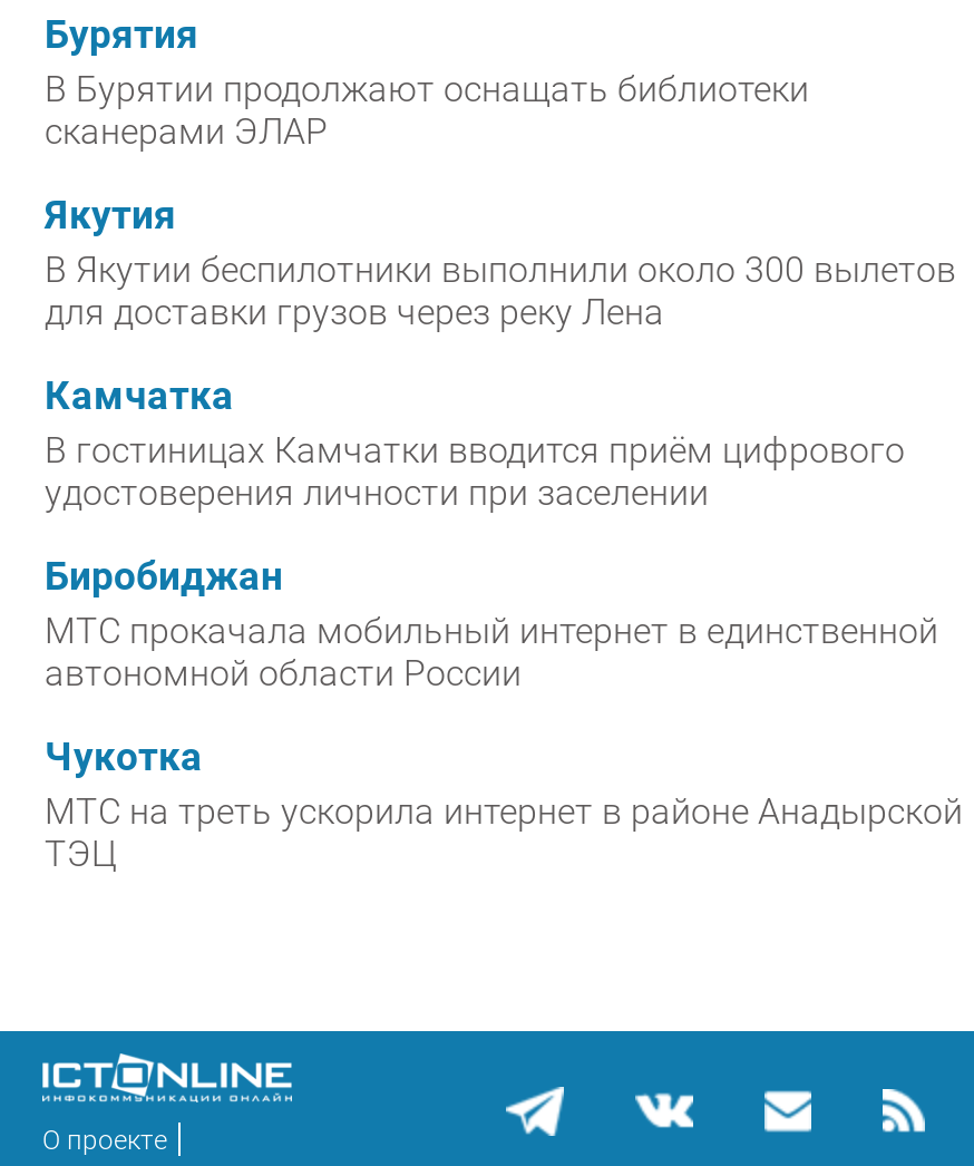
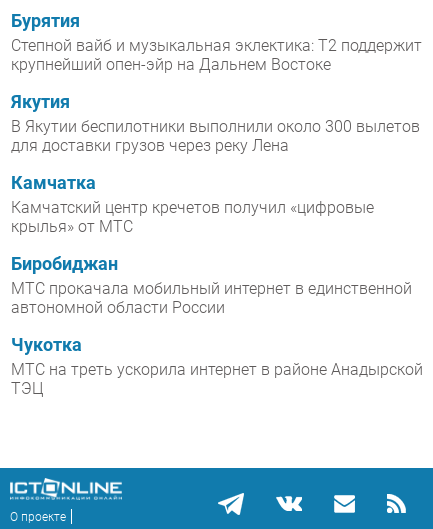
- В Бурятии продолжают оснащать библиотеки
- сканерами ЭЛАР
+ Степной вайб и музыкальная эклектика: Т2 поддержит
+ крупнейший опен-эйр на Дальнем Востоке

- В гостиницах Камчатки вводится приём цифрового
- удостоверения личности при заселении
+ Камчатский центр кречетов получил «цифровые
+ крылья» от МТС
